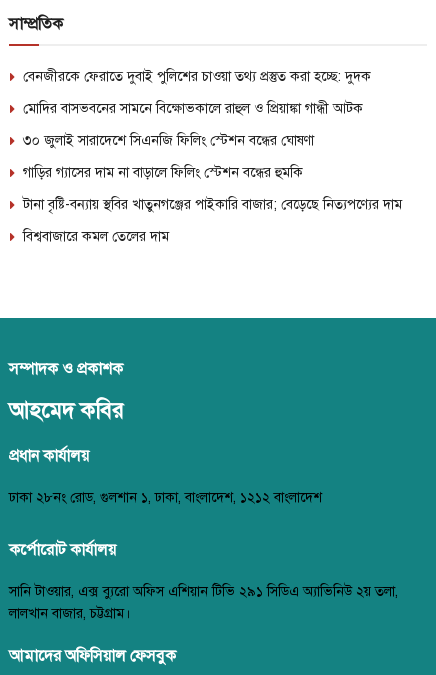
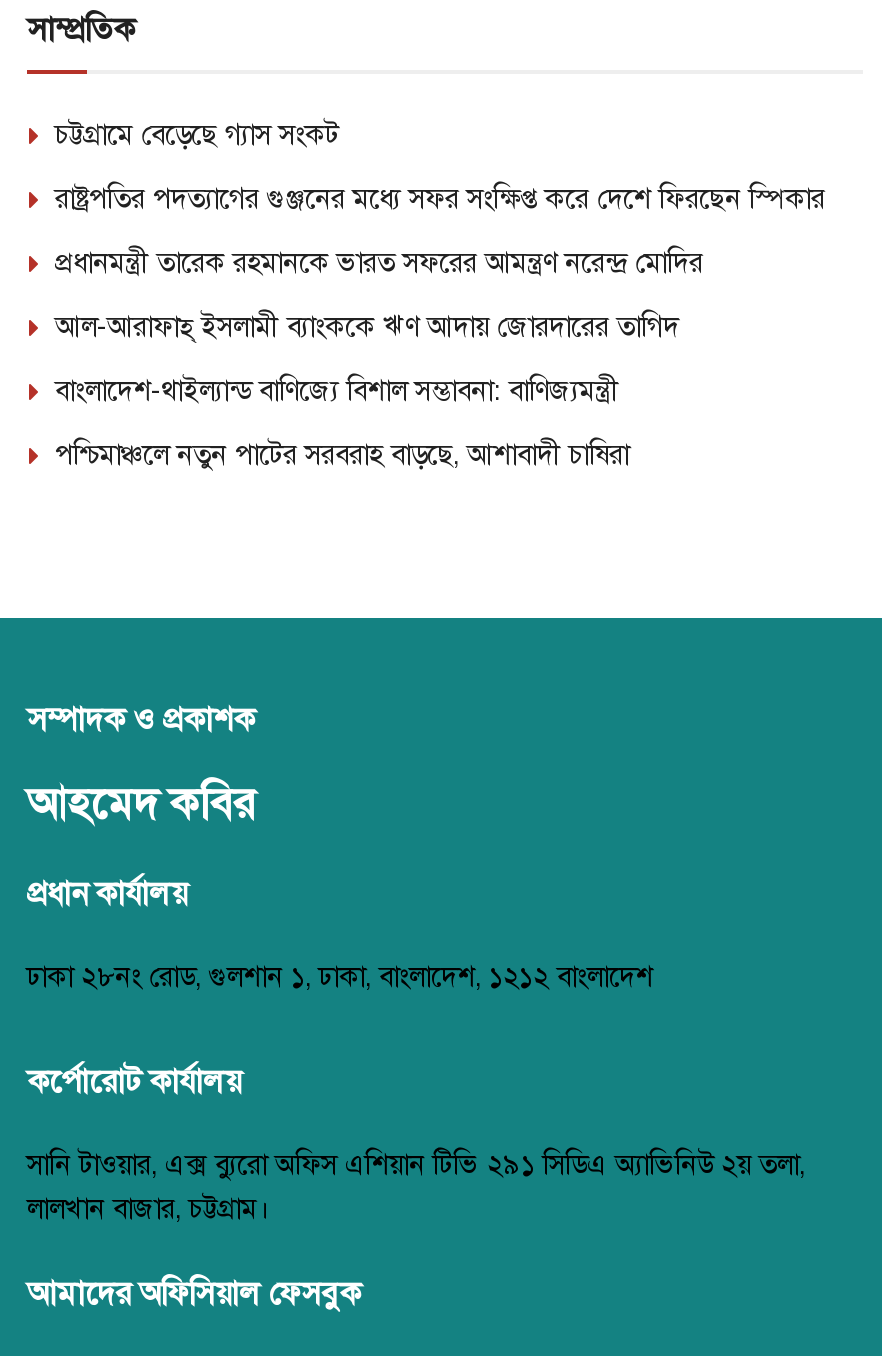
- বেনজীরকে ফেরাতে দুবাই পুলিশের চাওয়া তথ্য প্রস্তুত করা হচ্ছে: দুদক
+ চট্টগ্রামে বেড়েছে গ্যাস সংকট

- মোদির বাসভবনের সামনে বিক্ষোভকালে রাহুল ও প্রিয়াঙ্কা গান্ধী আটক
+ রাষ্ট্রপতির পদত্যাগের গুঞ্জনের মধ্যে সফর সংক্ষিপ্ত করে দেশে ফিরছেন স্পিকার

- ৩০ জুলাই সারাদেশে সিএনজি ফিলিং স্টেশন বন্ধের ঘোষণা
+ প্রধানমন্ত্রী তারেক রহমানকে ভারত সফরের আমন্ত্রণ নরেন্দ্র মোদির

- গাড়ির গ্যাসের দাম না বাড়ালে ফিলিং স্টেশন বন্ধের হুমকি
+ আল-আরাফাহ্‌ ইসলামী ব্যাংককে ঋণ আদায় জোরদারের তাগিদ

- টানা বৃষ্টি-বন্যায় স্থবির খাতুনগঞ্জের পাইকারি বাজার; বেড়েছে নিত্যপণ্যের দাম
+ বাংলাদেশ-থাইল্যান্ড বাণিজ্যে বিশাল সম্ভাবনা: বাণিজ্যমন্ত্রী

- বিশ্ববাজারে কমল তেলের দাম
+ পশ্চিমাঞ্চলে নতুন পাটের সরবরাহ বাড়ছে, আশাবাদী চাষিরা
